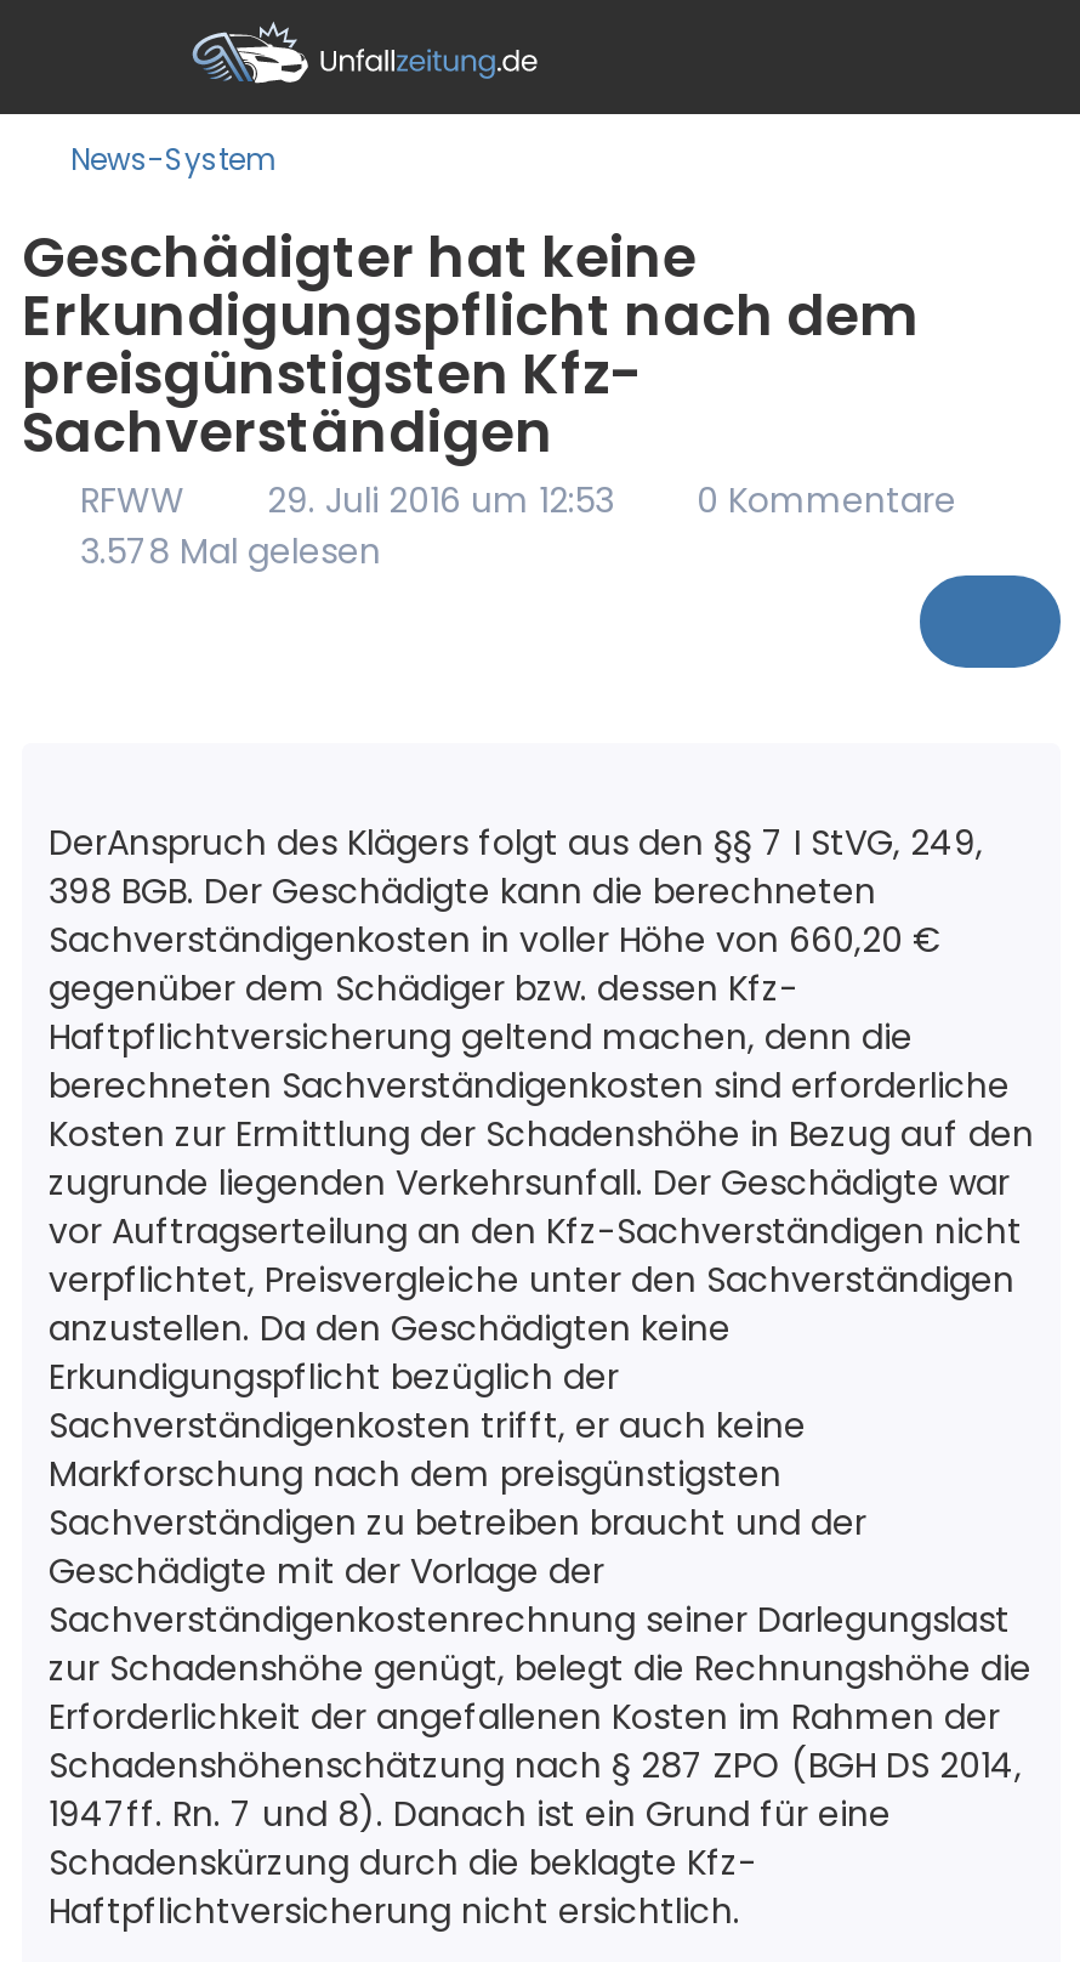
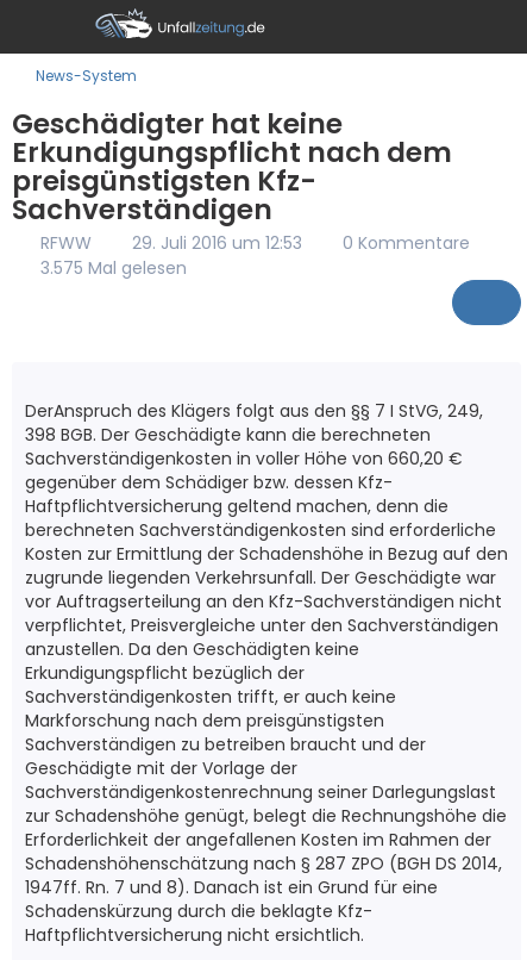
- 3.578 Mal gelesen
+ 3.575 Mal gelesen
